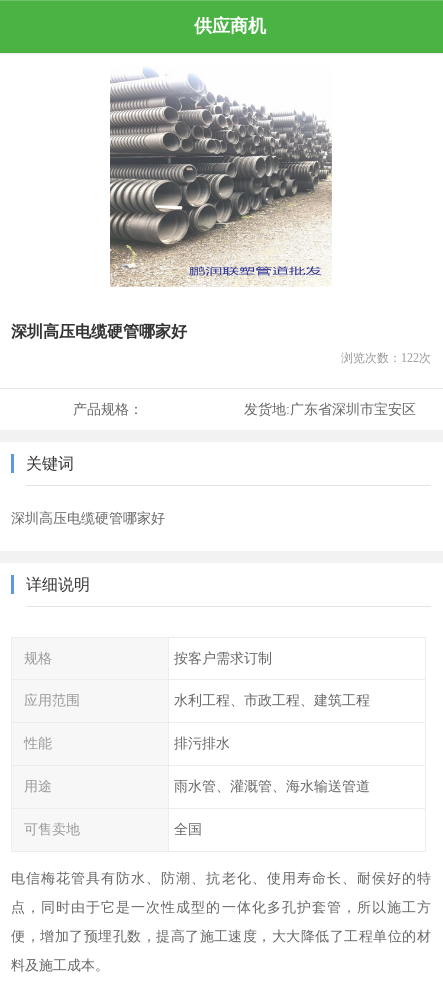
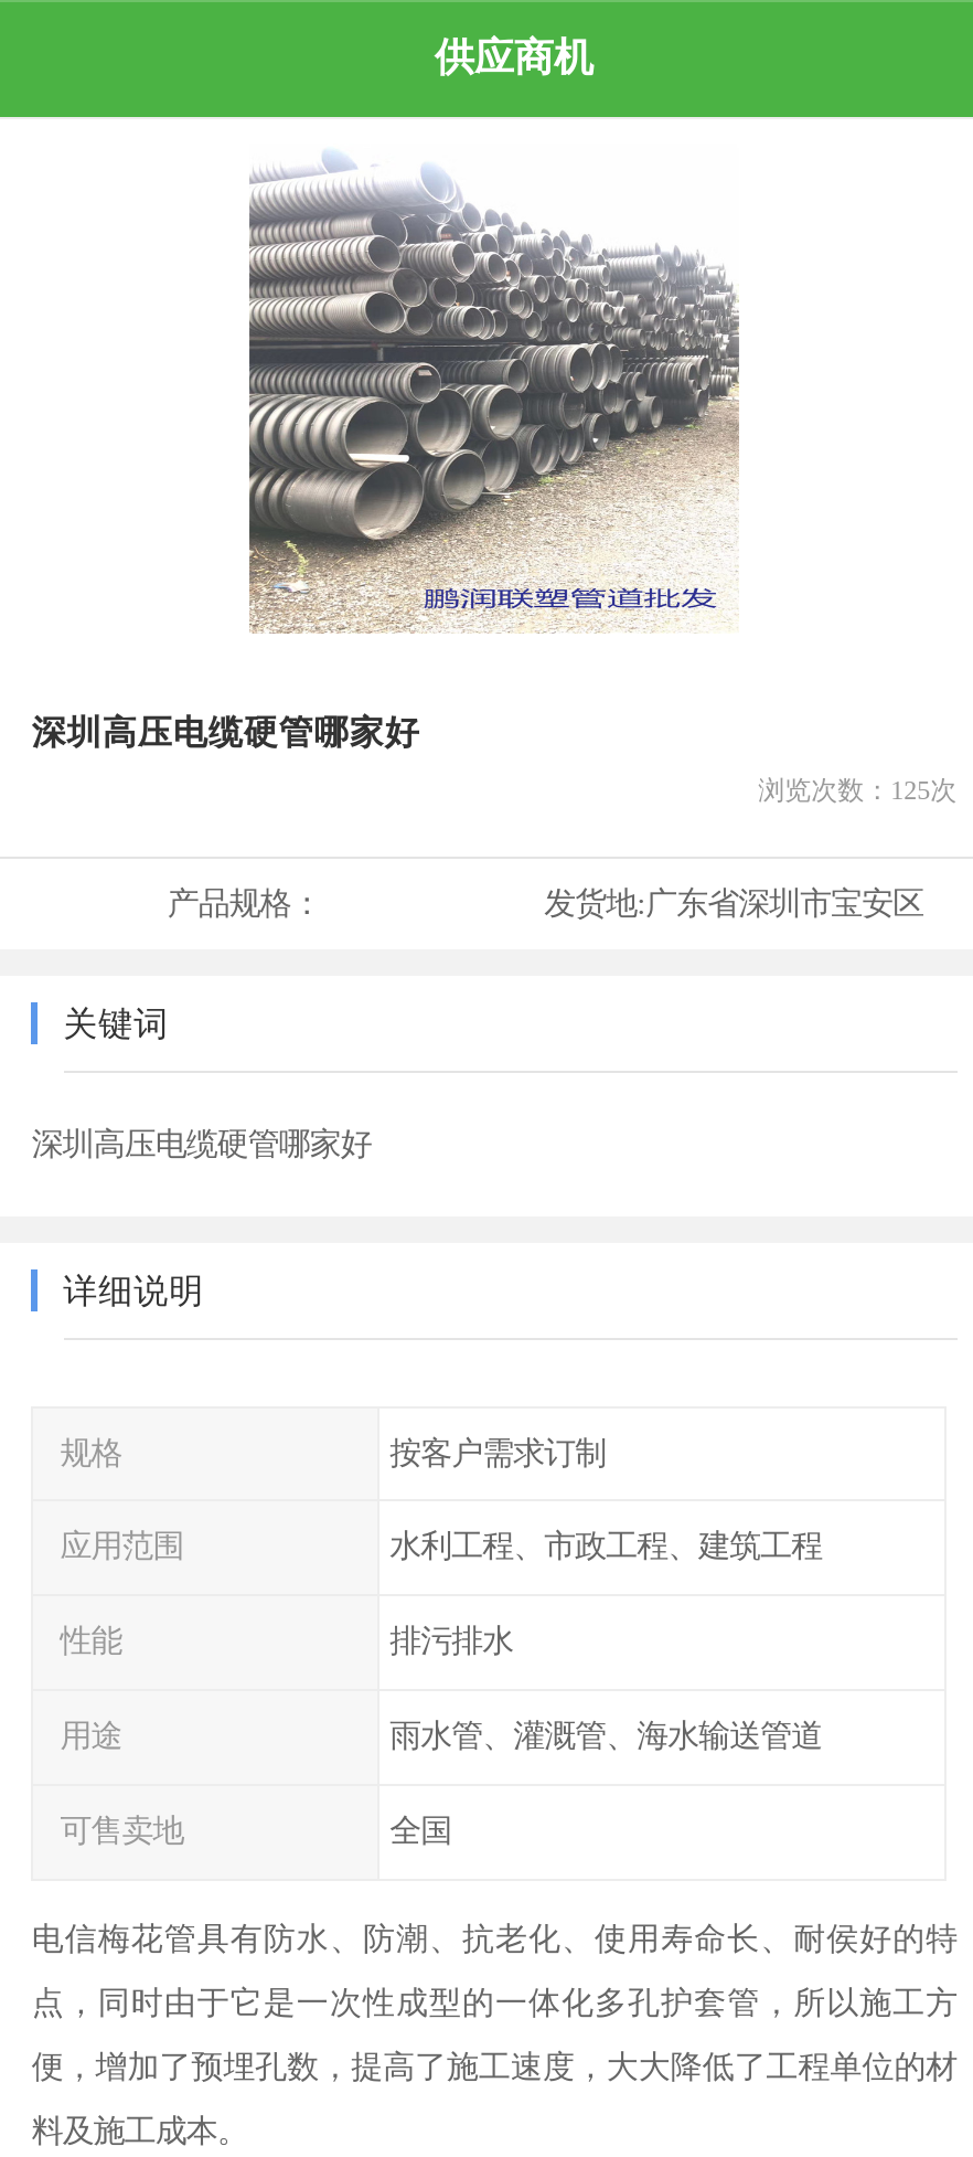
- 浏览次数：122次
+ 浏览次数：125次
